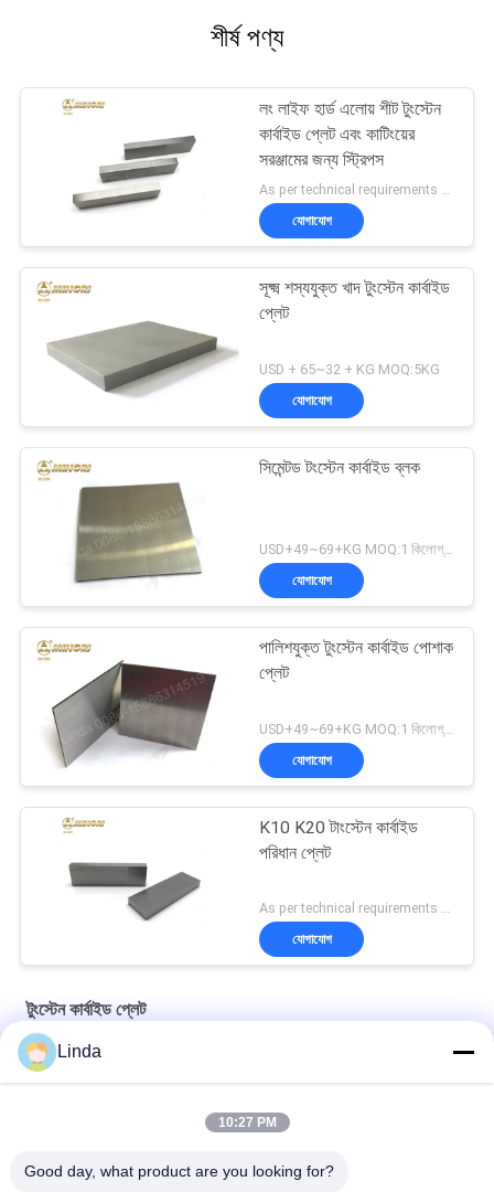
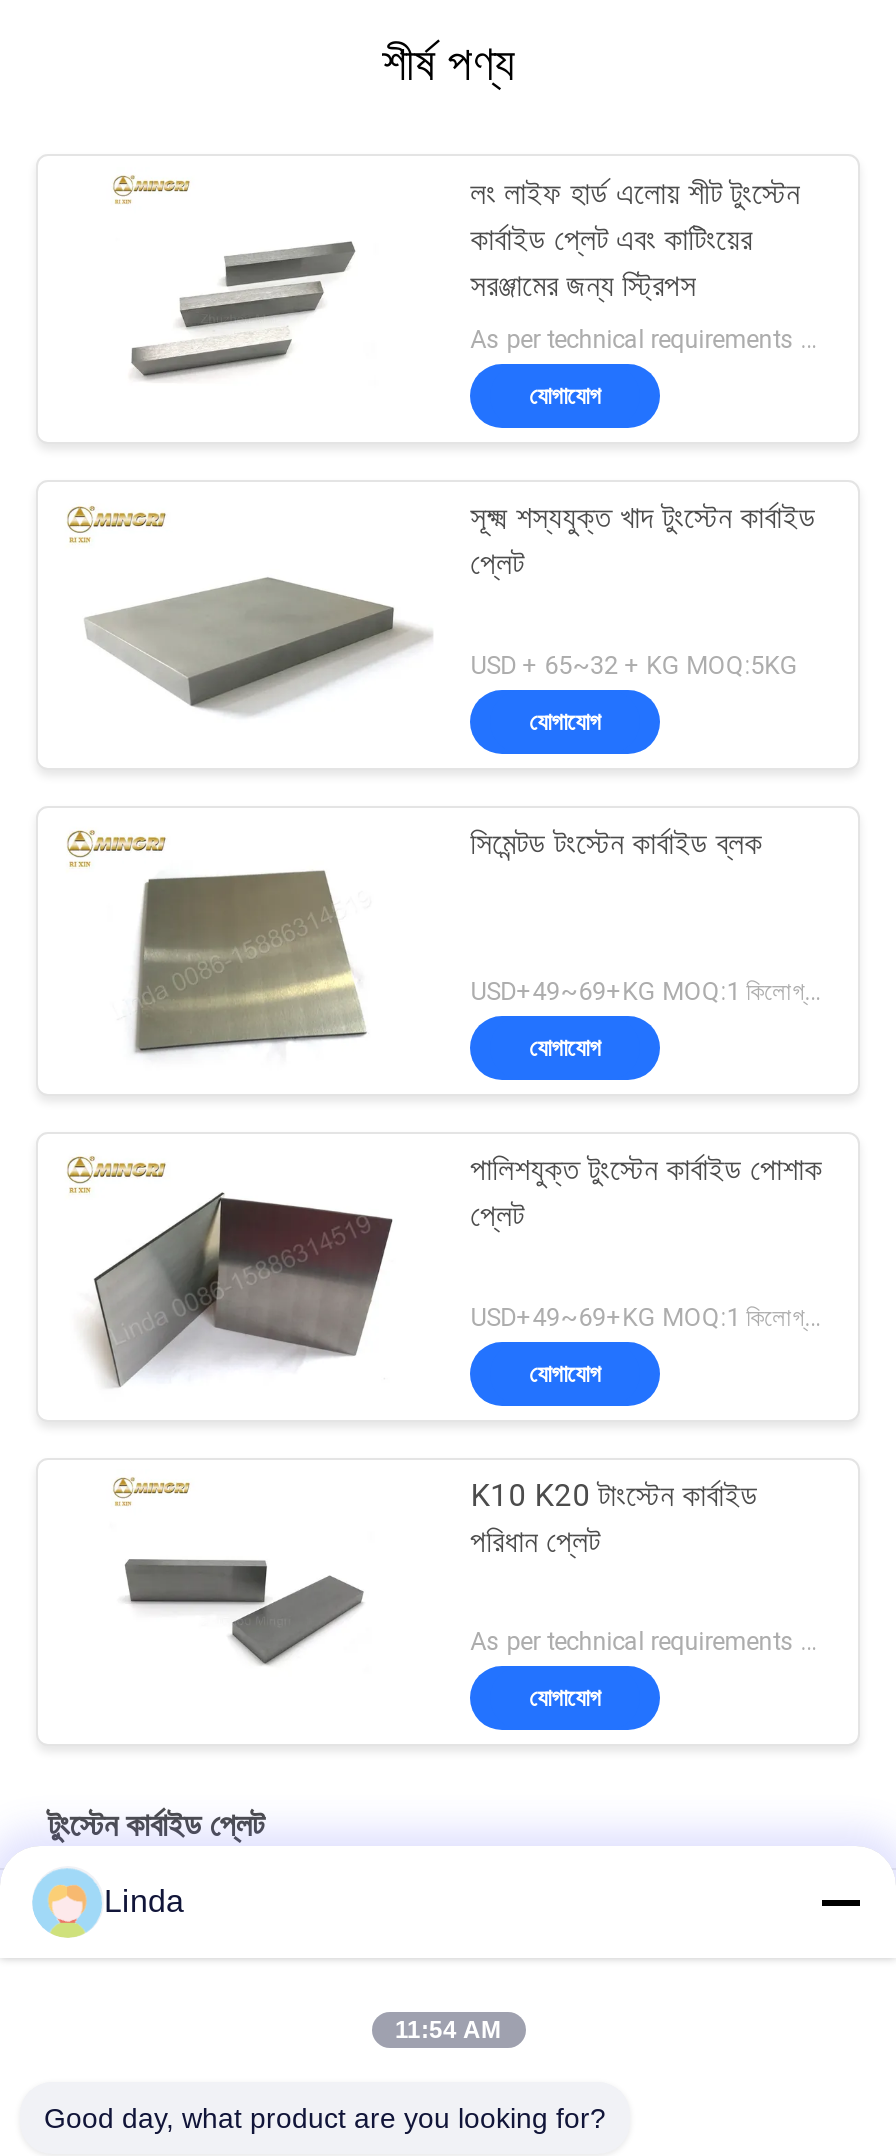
- 10:27 PM
+ 11:54 AM
